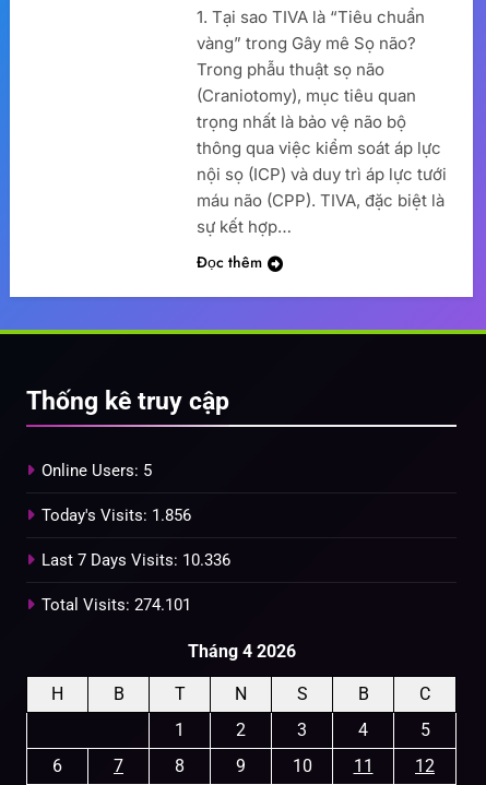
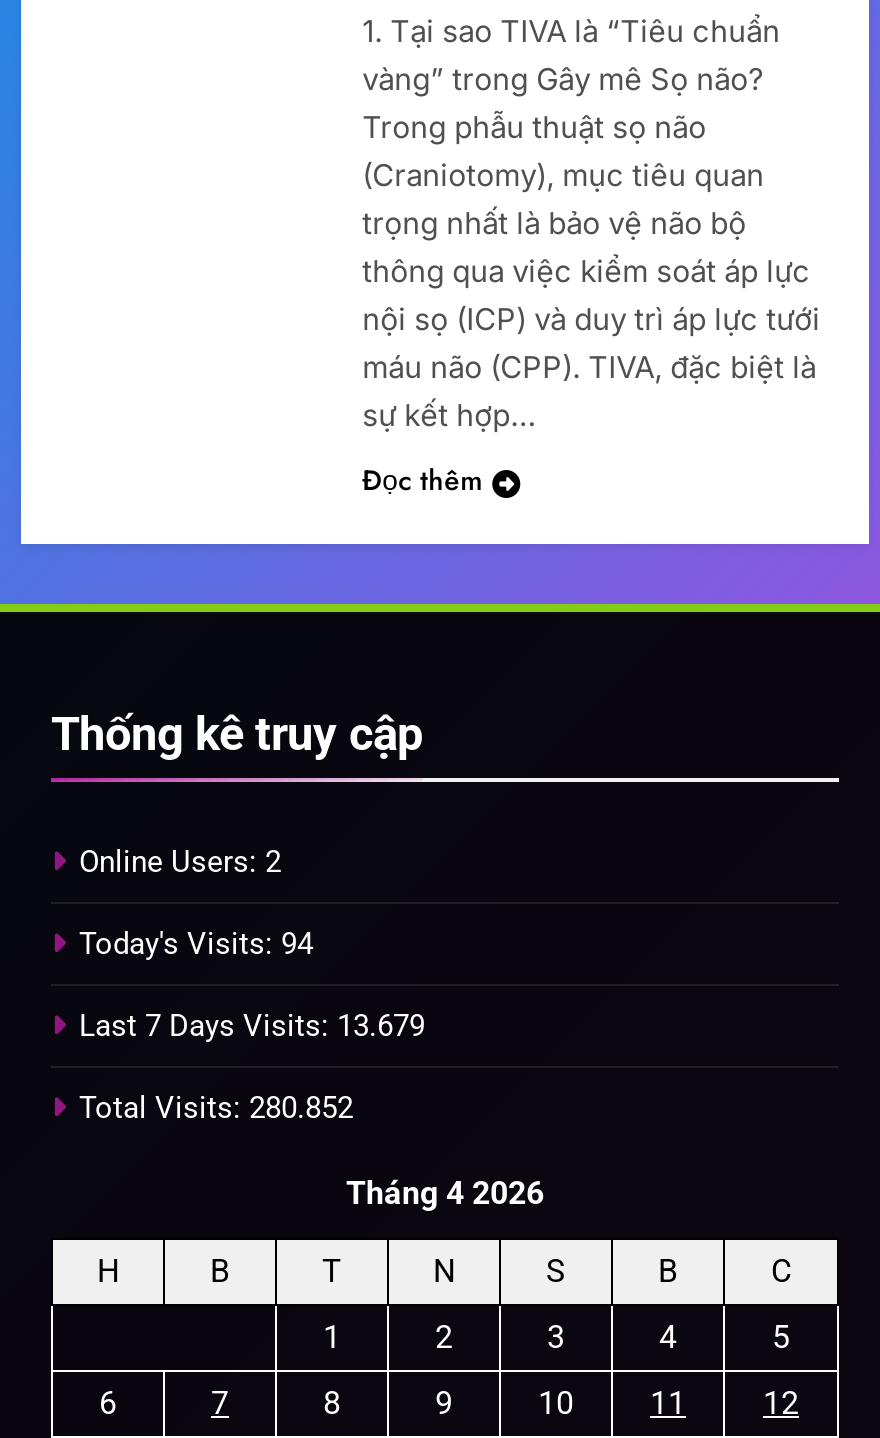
- Online Users: 5
+ Online Users: 2

- Today's Visits: 1.856
+ Today's Visits: 94

- Last 7 Days Visits: 10.336
+ Last 7 Days Visits: 13.679

- Total Visits: 274.101
+ Total Visits: 280.852
